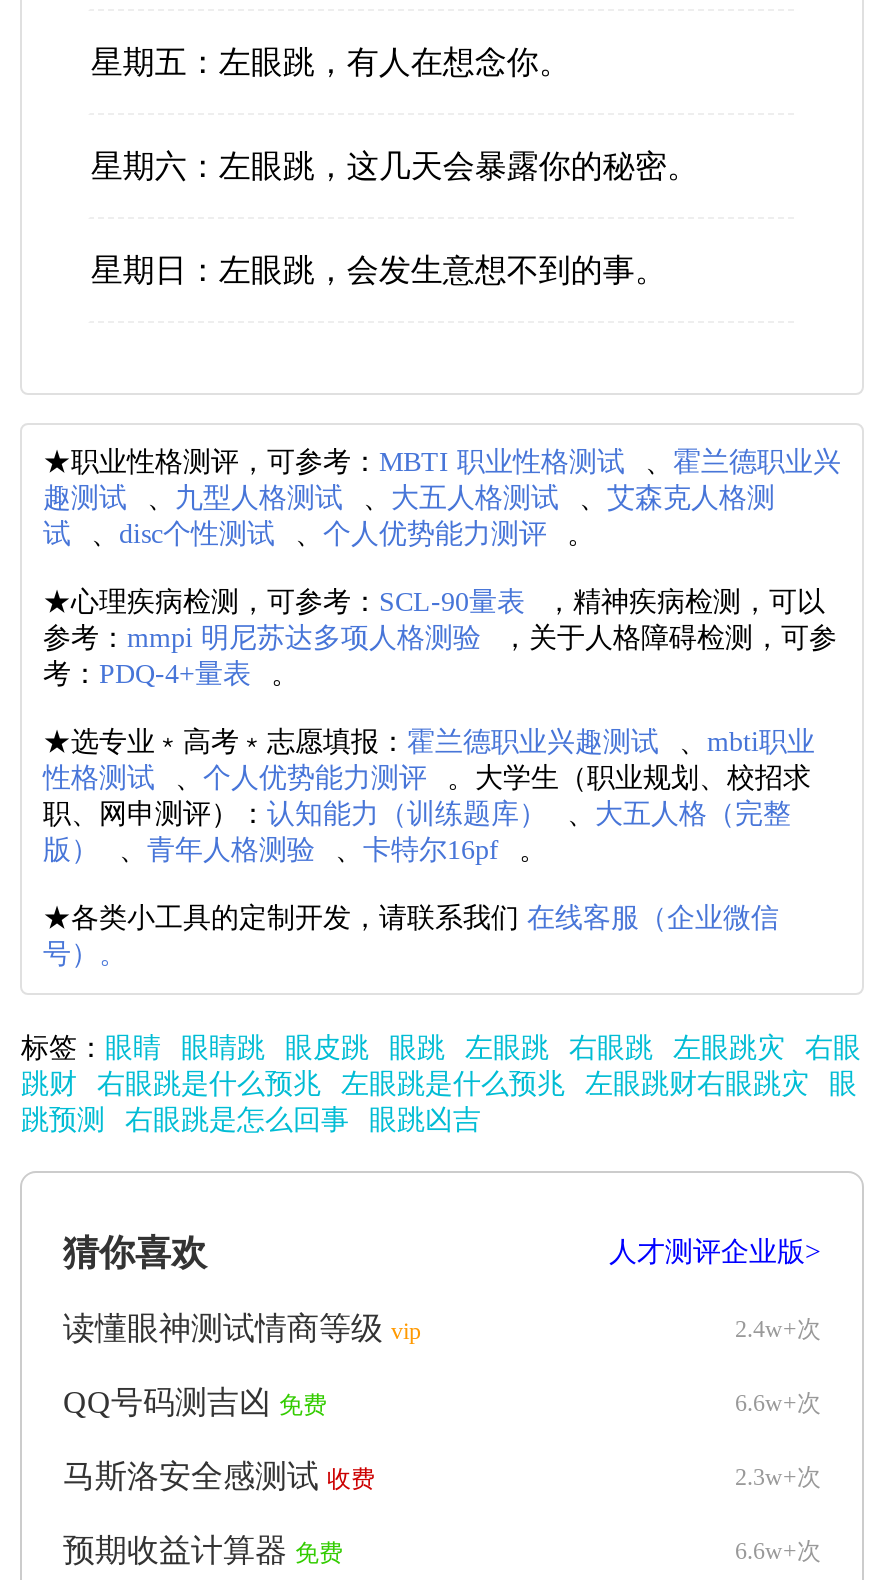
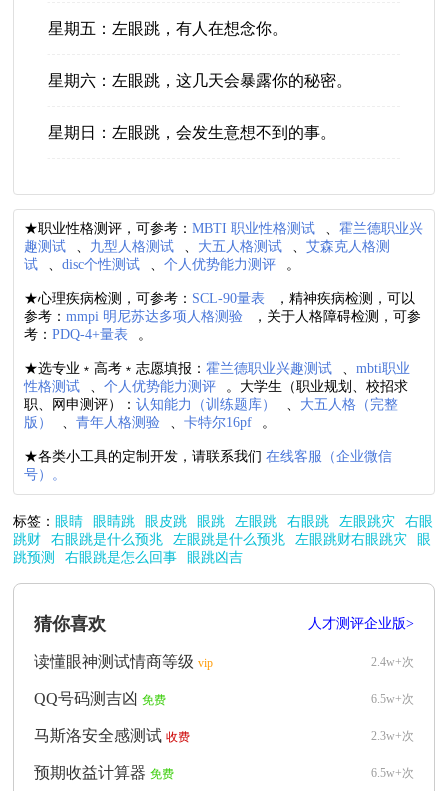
- 6.6w+次
+ 6.5w+次

- 6.6w+次
+ 6.5w+次
